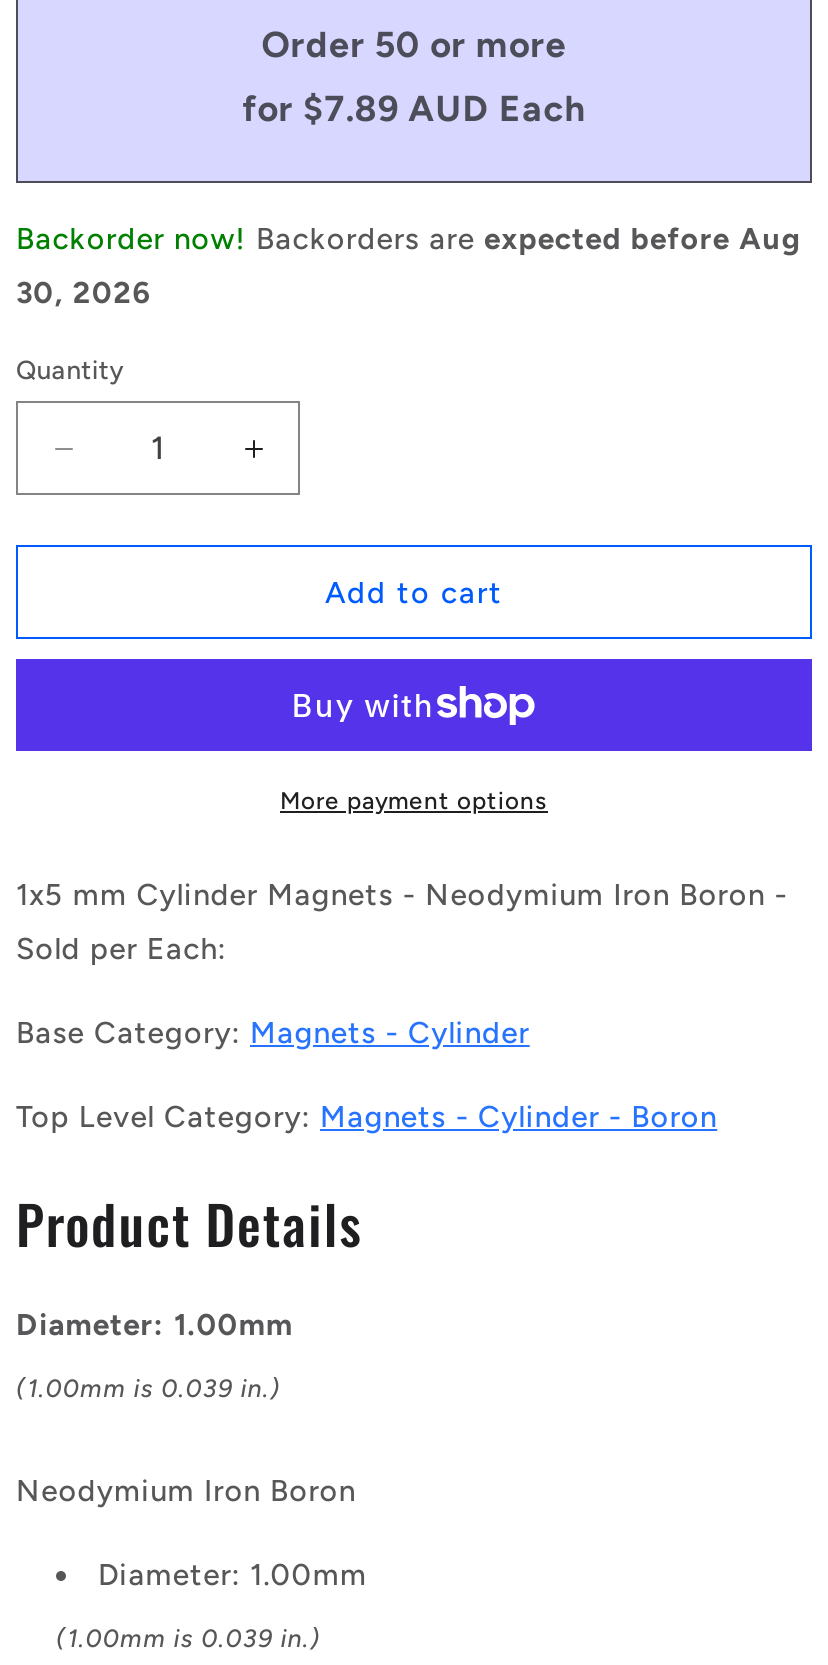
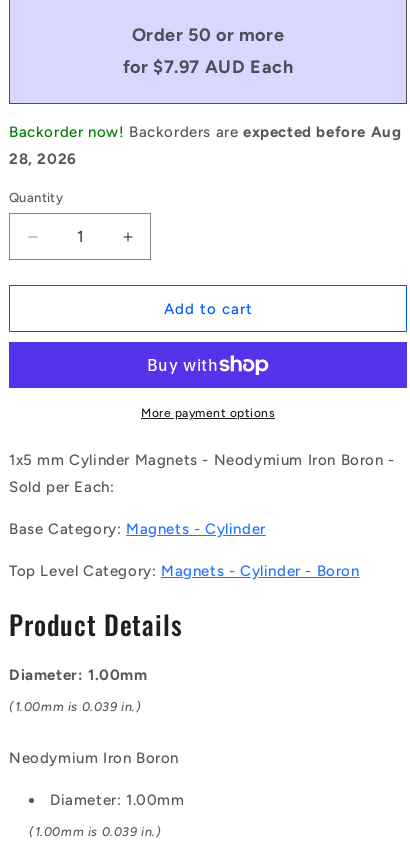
- for $7.89 AUD Each
+ for $7.97 AUD Each

- 30, 2026
+ 28, 2026
